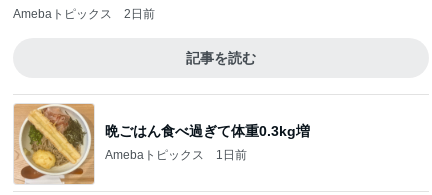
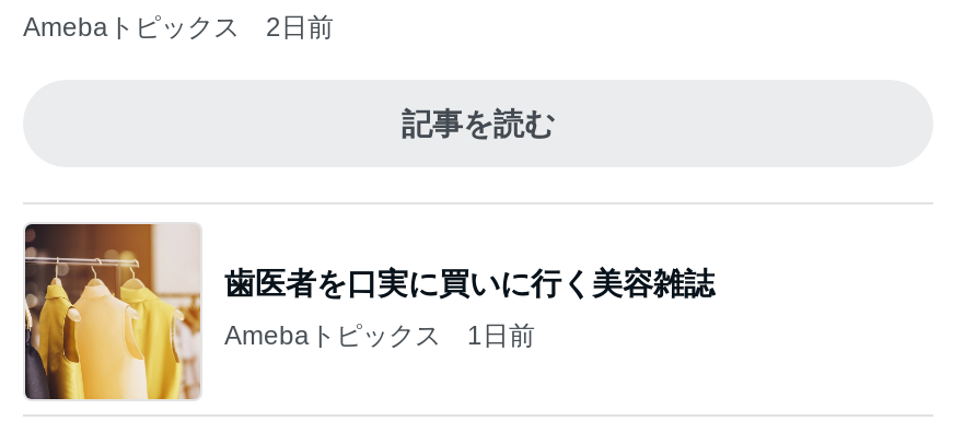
- [image]
- 晩ごはん食べ過ぎて体重0.3kg増
+ [image]
+ 歯医者を口実に買いに行く美容雑誌
